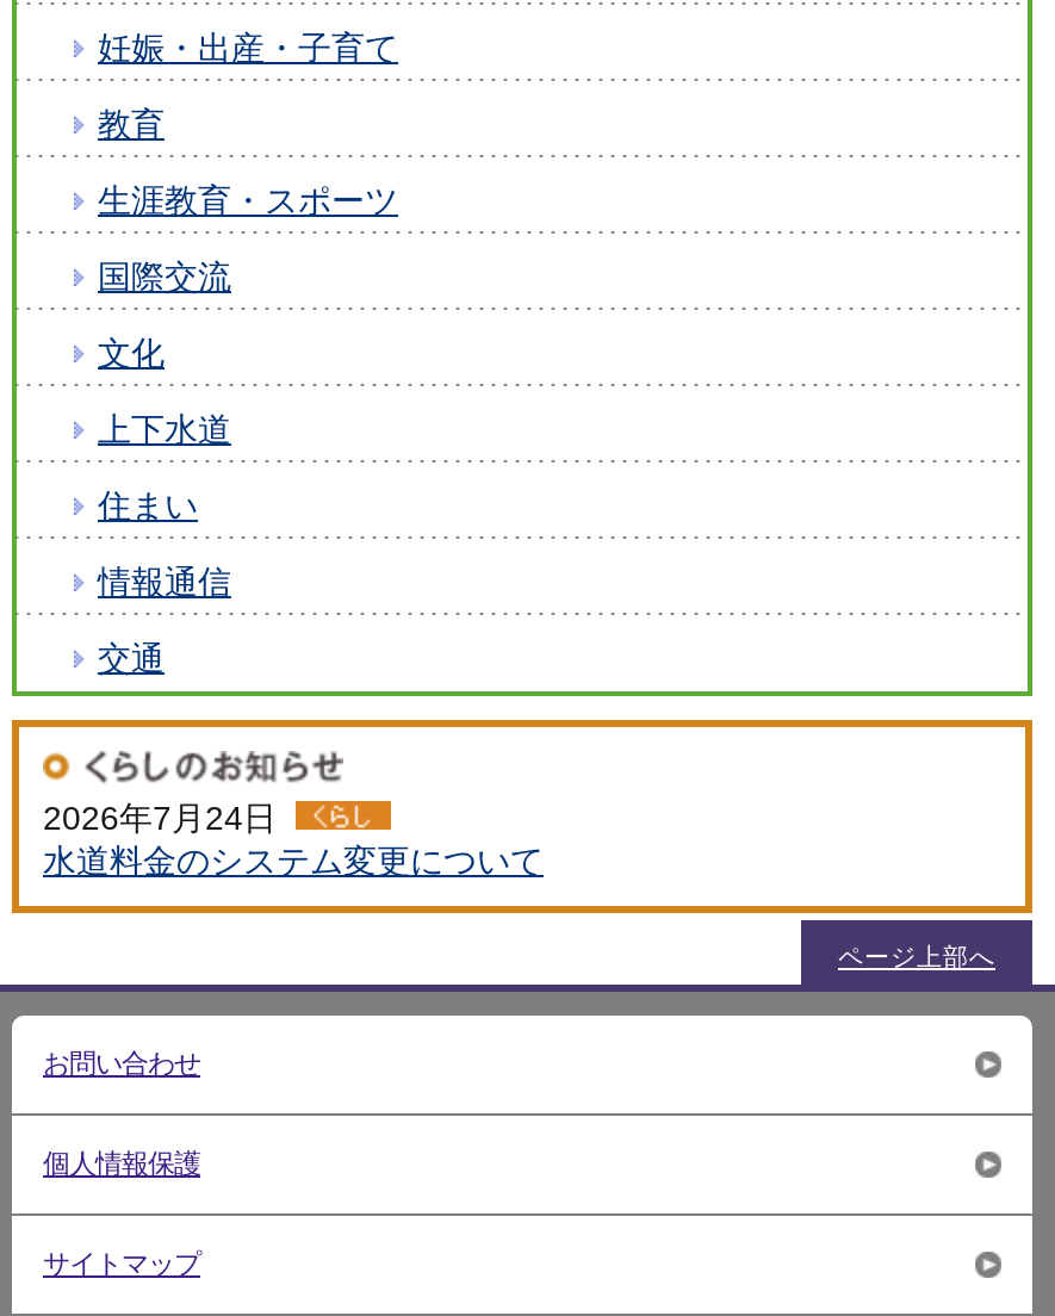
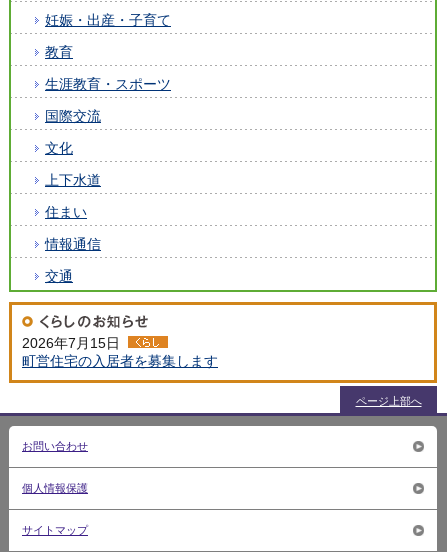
- 2026年7月24日
- 水道料金のシステム変更について
+ 2026年7月15日
+ 町営住宅の入居者を募集します
